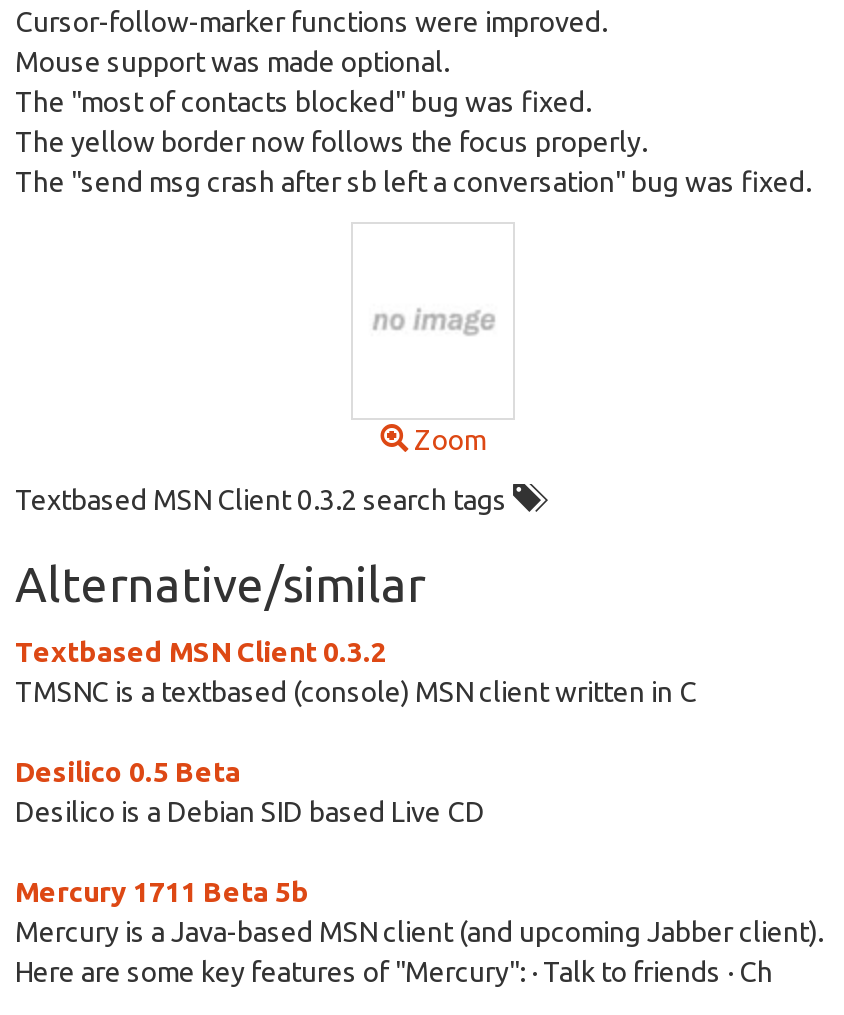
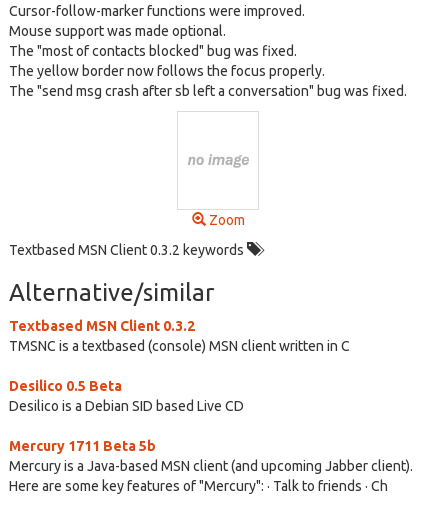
- Textbased MSN Client 0.3.2 search tags
+ Textbased MSN Client 0.3.2 keywords
